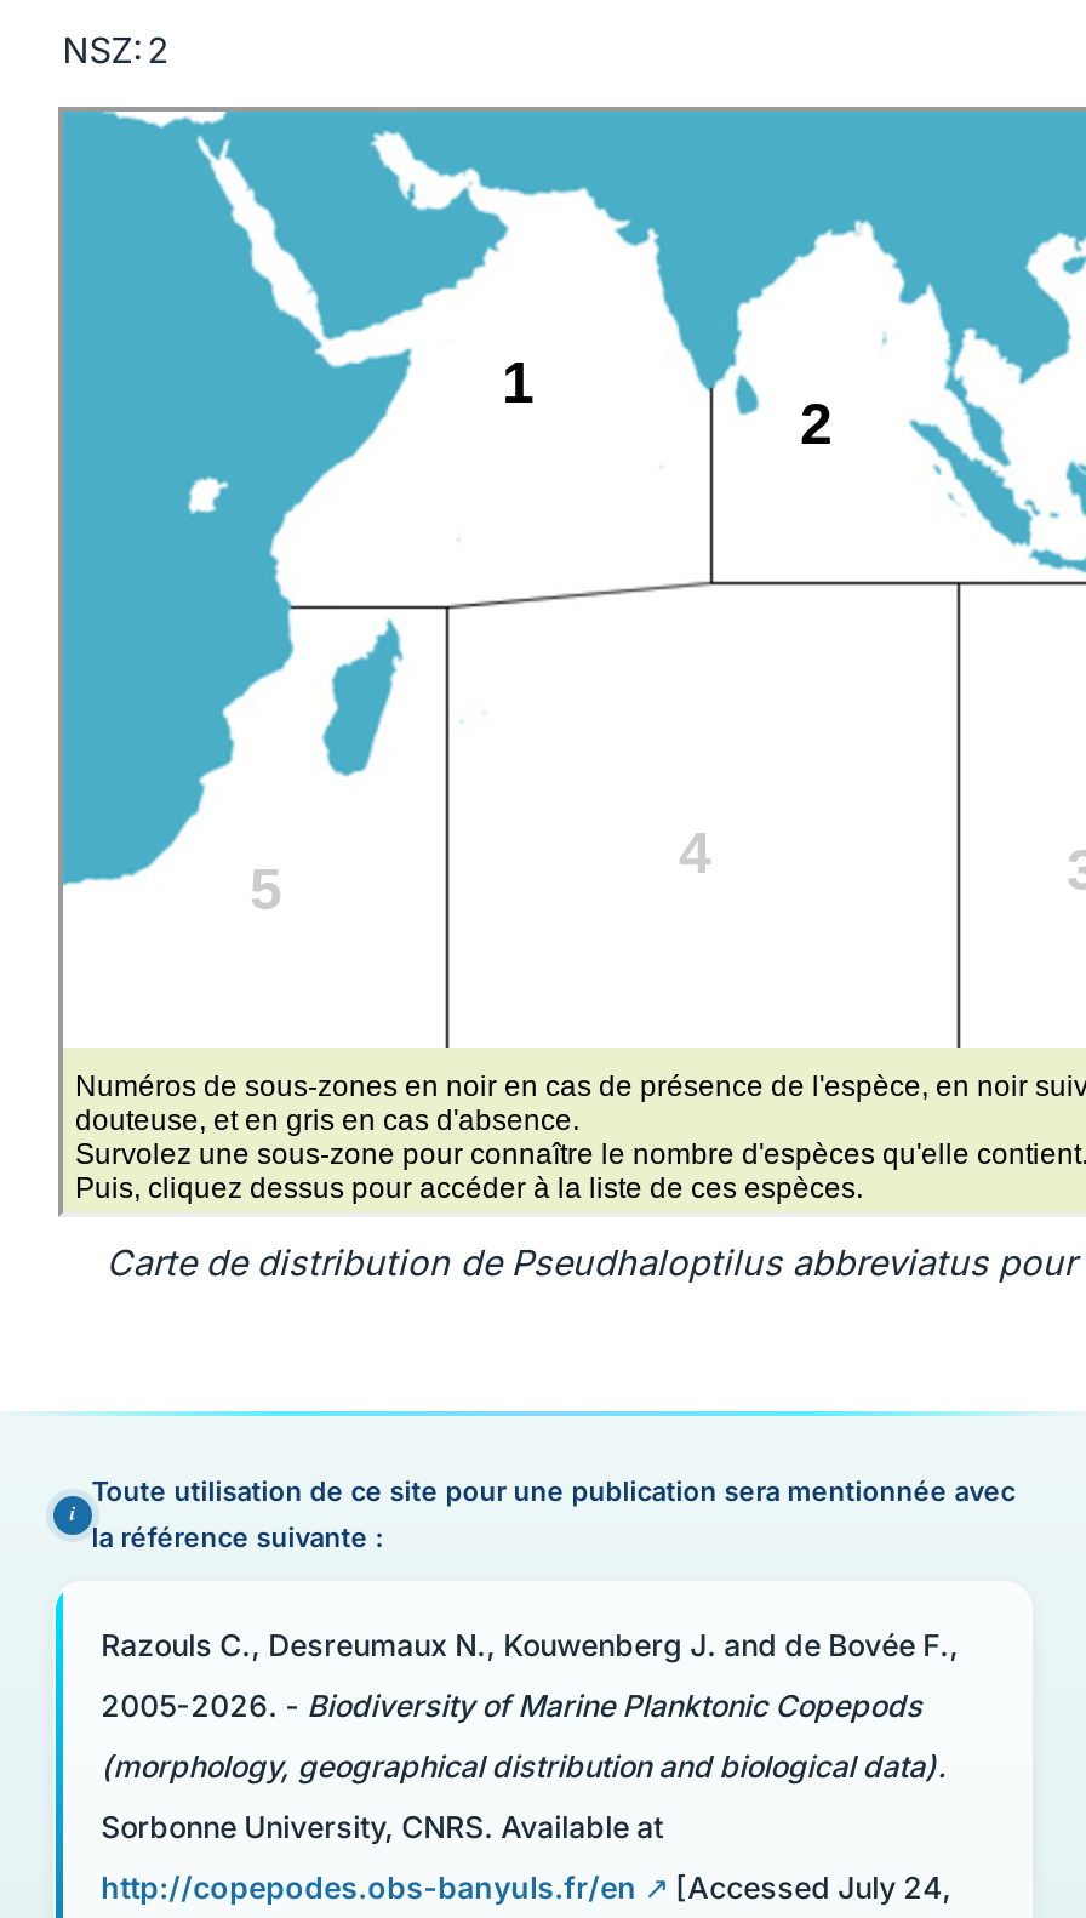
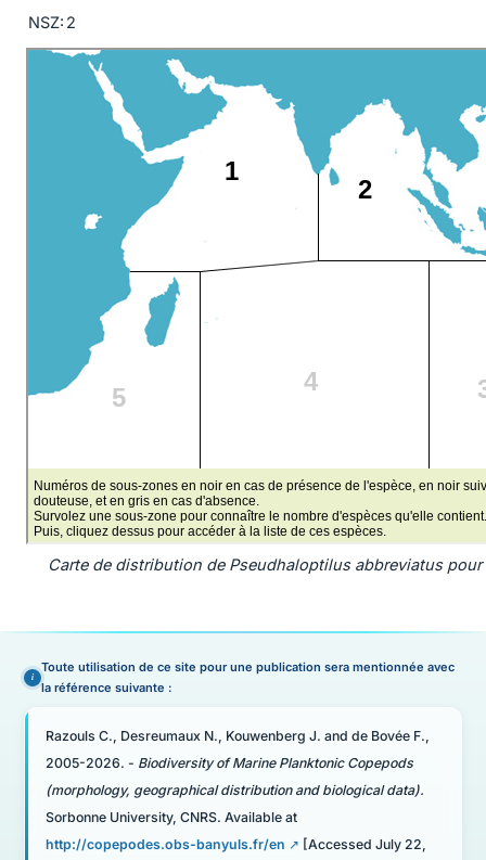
- [Accessed July 24,
+ [Accessed July 22,
